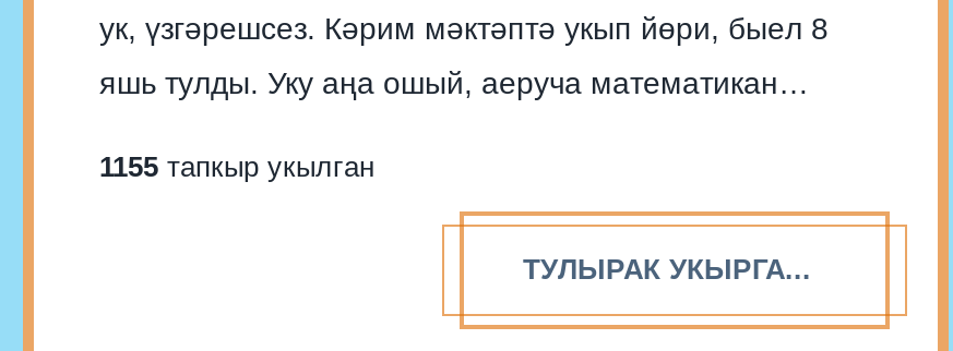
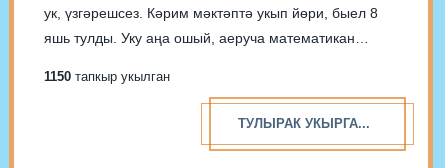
- 1155 тапкыр укылган
+ 1150 тапкыр укылган
